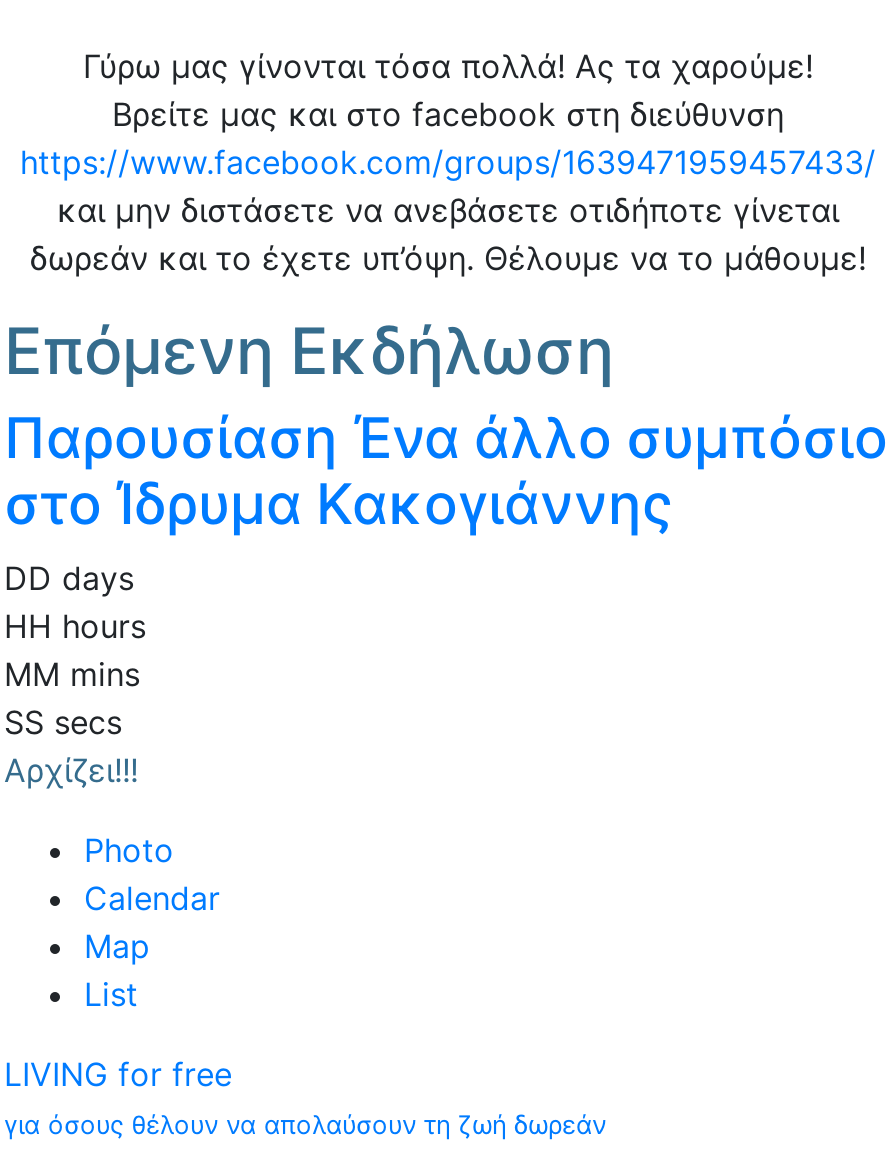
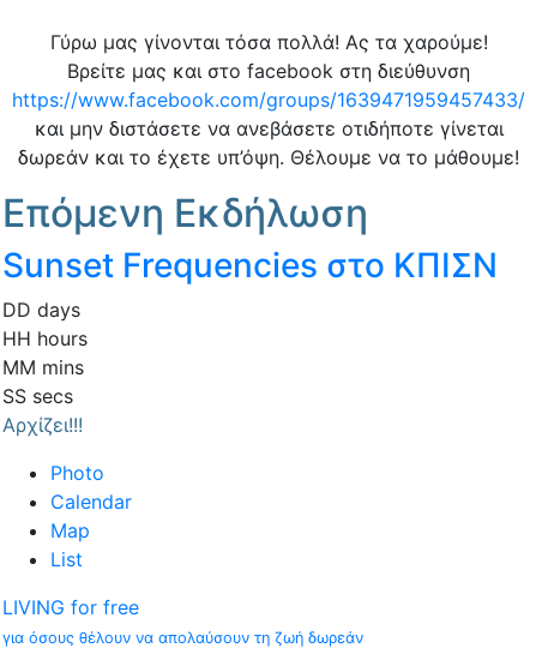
- Παρουσίαση Ένα άλλο συμπόσιο
- στο Ίδρυμα Κακογιάννης
+ Sunset Frequencies στο ΚΠΙΣΝ
